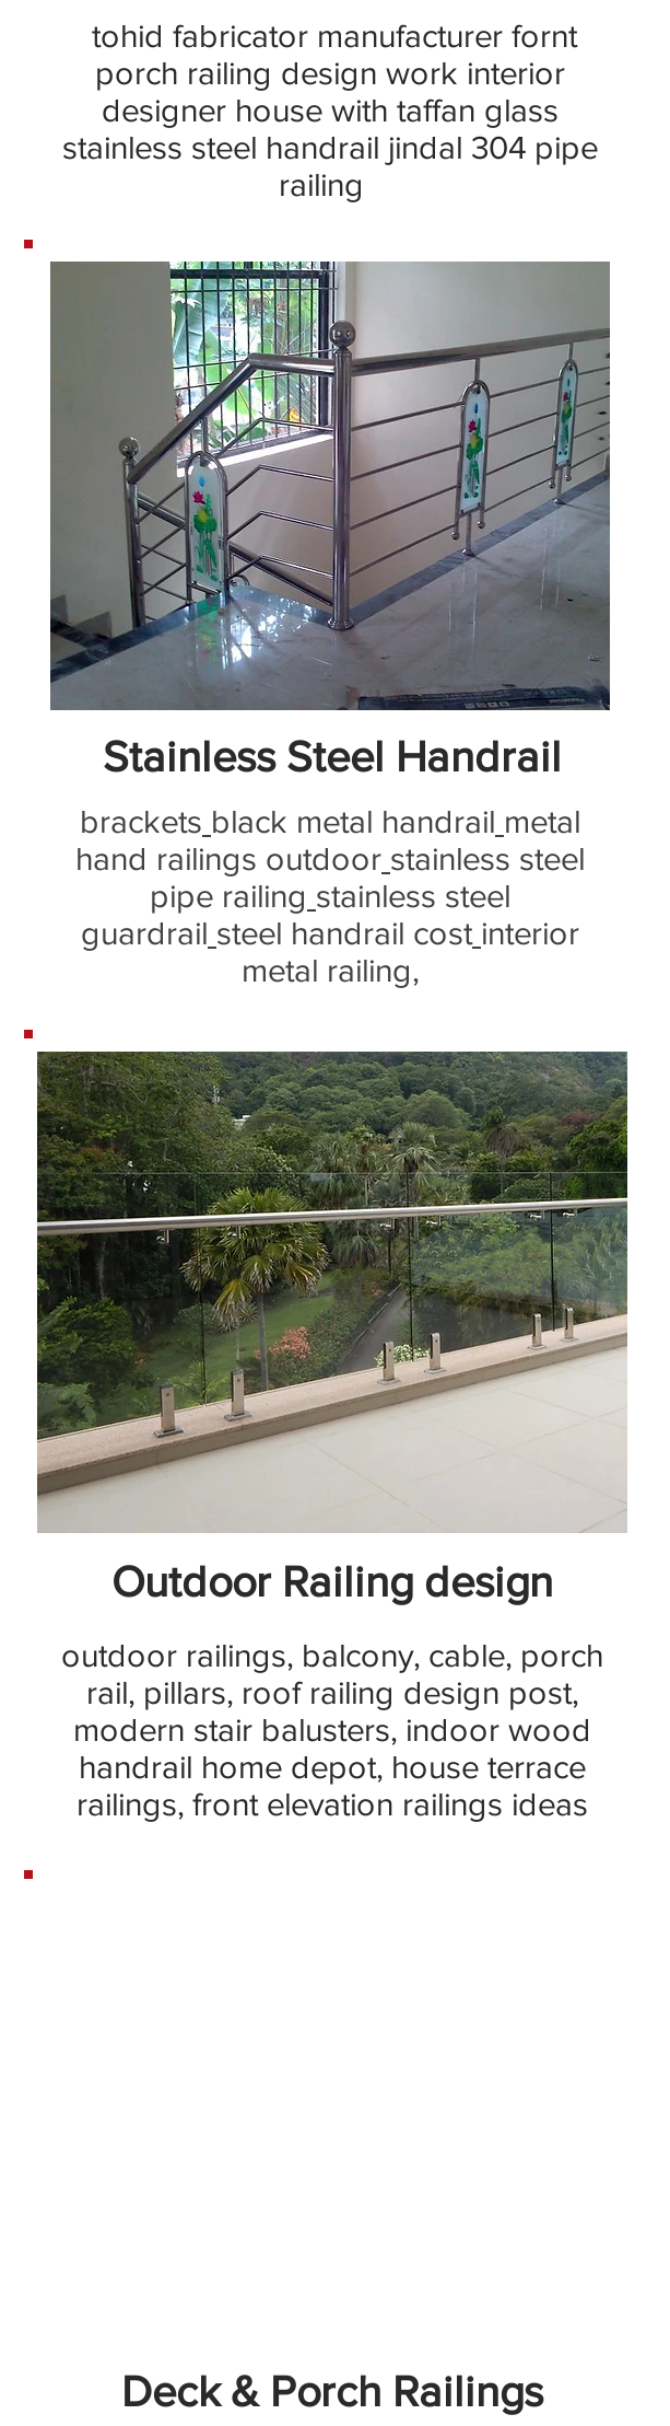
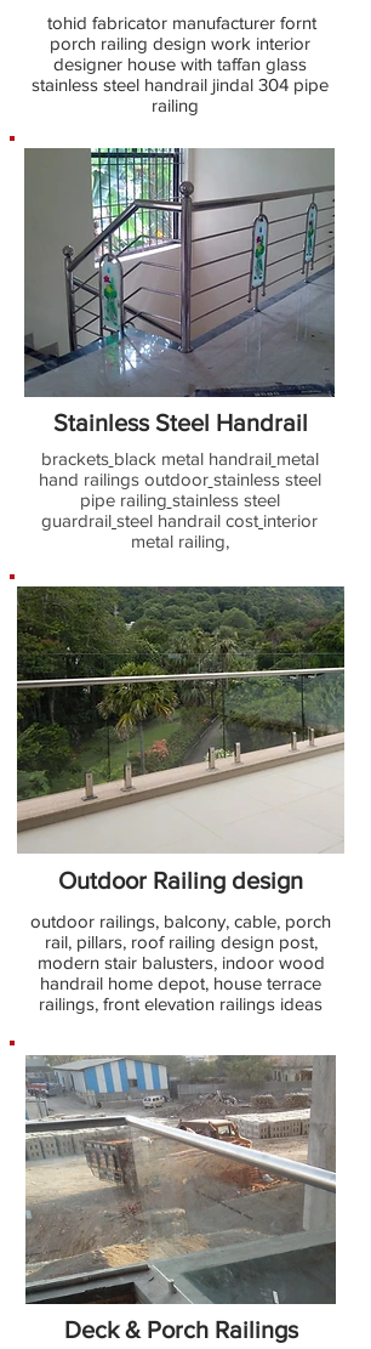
+ [image]
